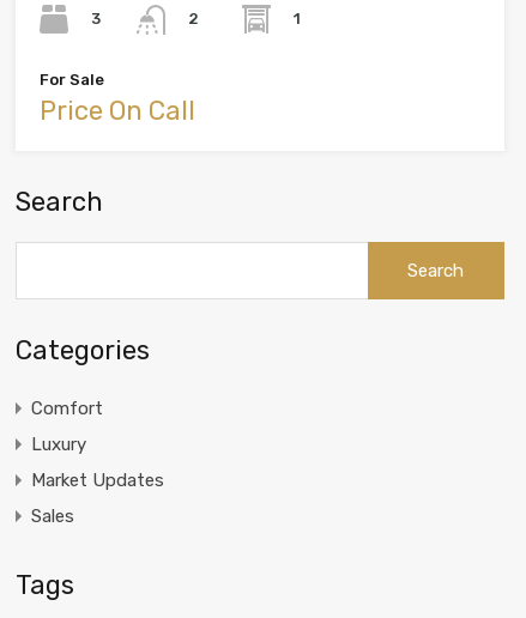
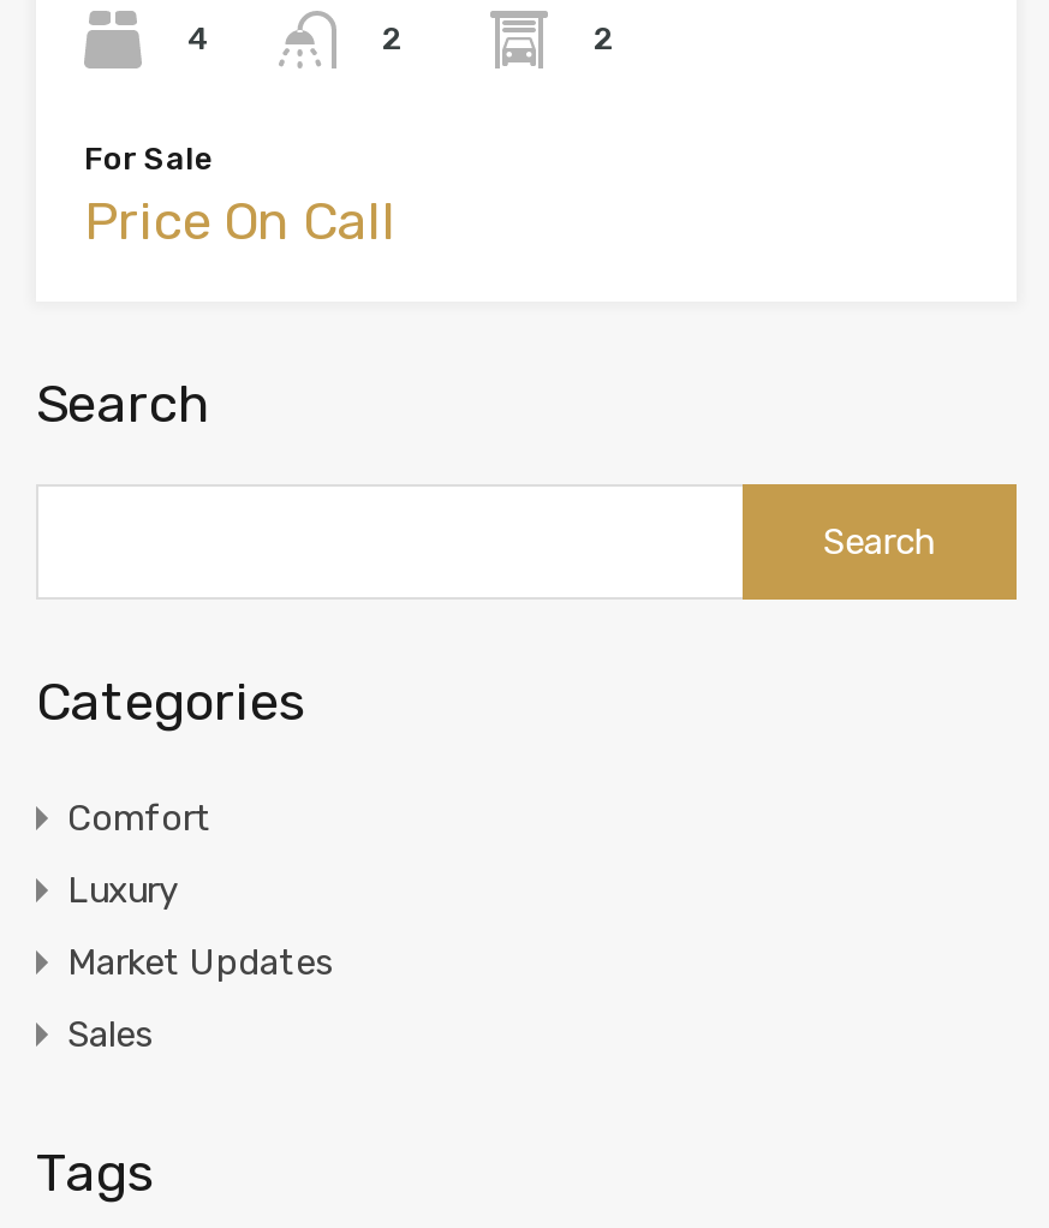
- 3
+ 4

- 1
+ 2
